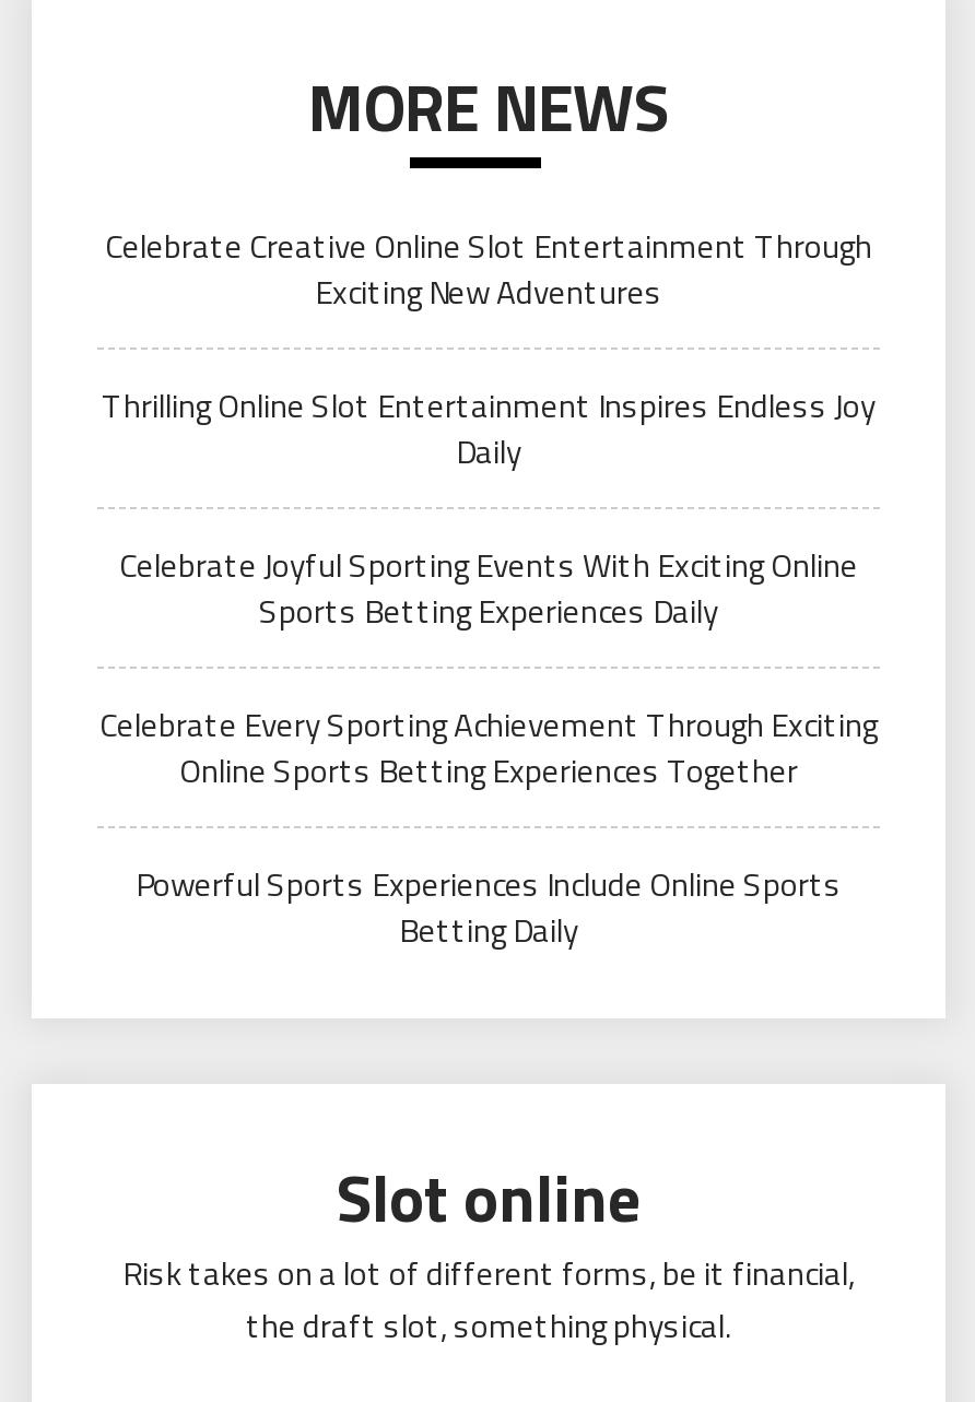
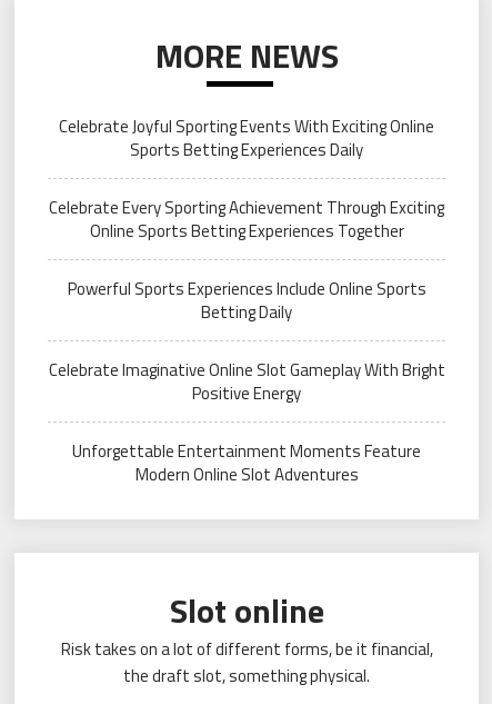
- Celebrate Creative Online Slot Entertainment Through
- Exciting New Adventures
- Thrilling Online Slot Entertainment Inspires Endless Joy
- Daily

moved up: Celebrate Joyful Sporting Events With Exciting Online | Sports Betting Experiences Daily | Celebrate Every Sporting Achievement Through Exciting | Online Sports Betting Experiences Together | Powerful Sports Experiences Include Online Sports | Betting Daily

+ Celebrate Imaginative Online Slot Gameplay With Bright
+ Positive Energy
+ Unforgettable Entertainment Moments Feature
+ Modern Online Slot Adventures
